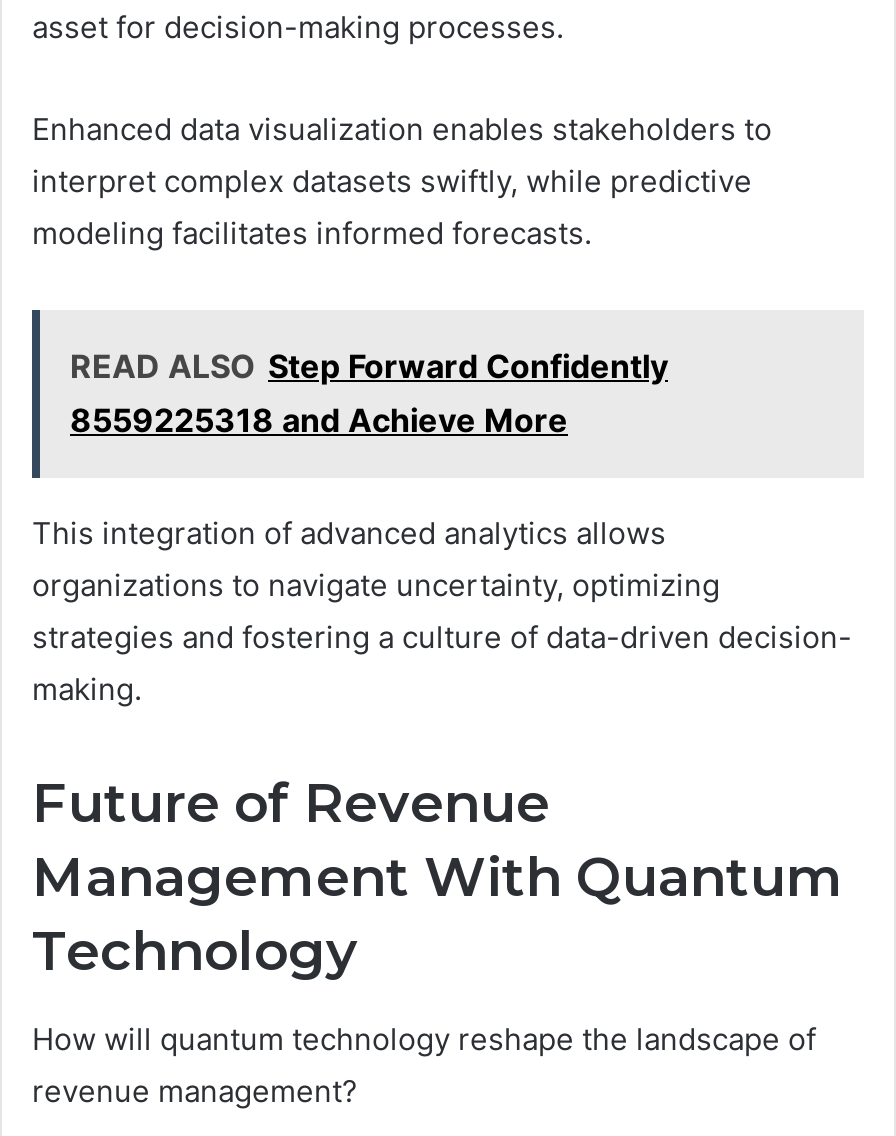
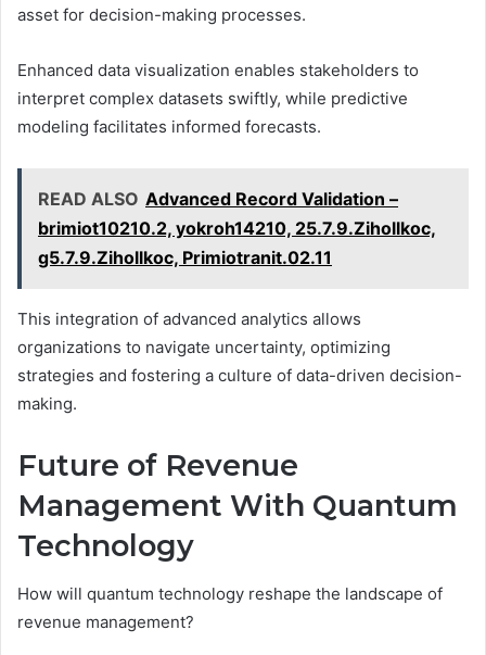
- READ ALSO Step Forward Confidently
- 8559225318 and Achieve More
+ READ ALSO Advanced Record Validation –
+ brimiot10210.2, yokroh14210, 25.7.9.Zihollkoc,
+ g5.7.9.Zihollkoc, Primiotranit.02.11
